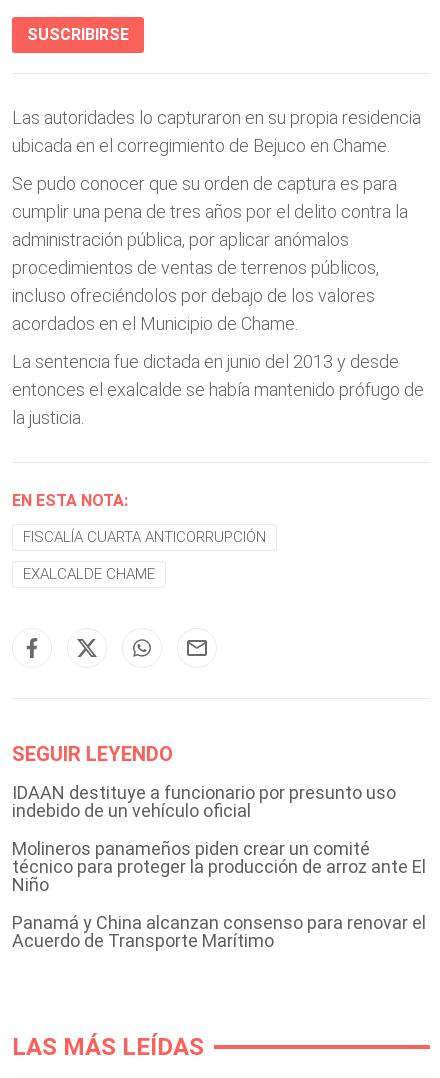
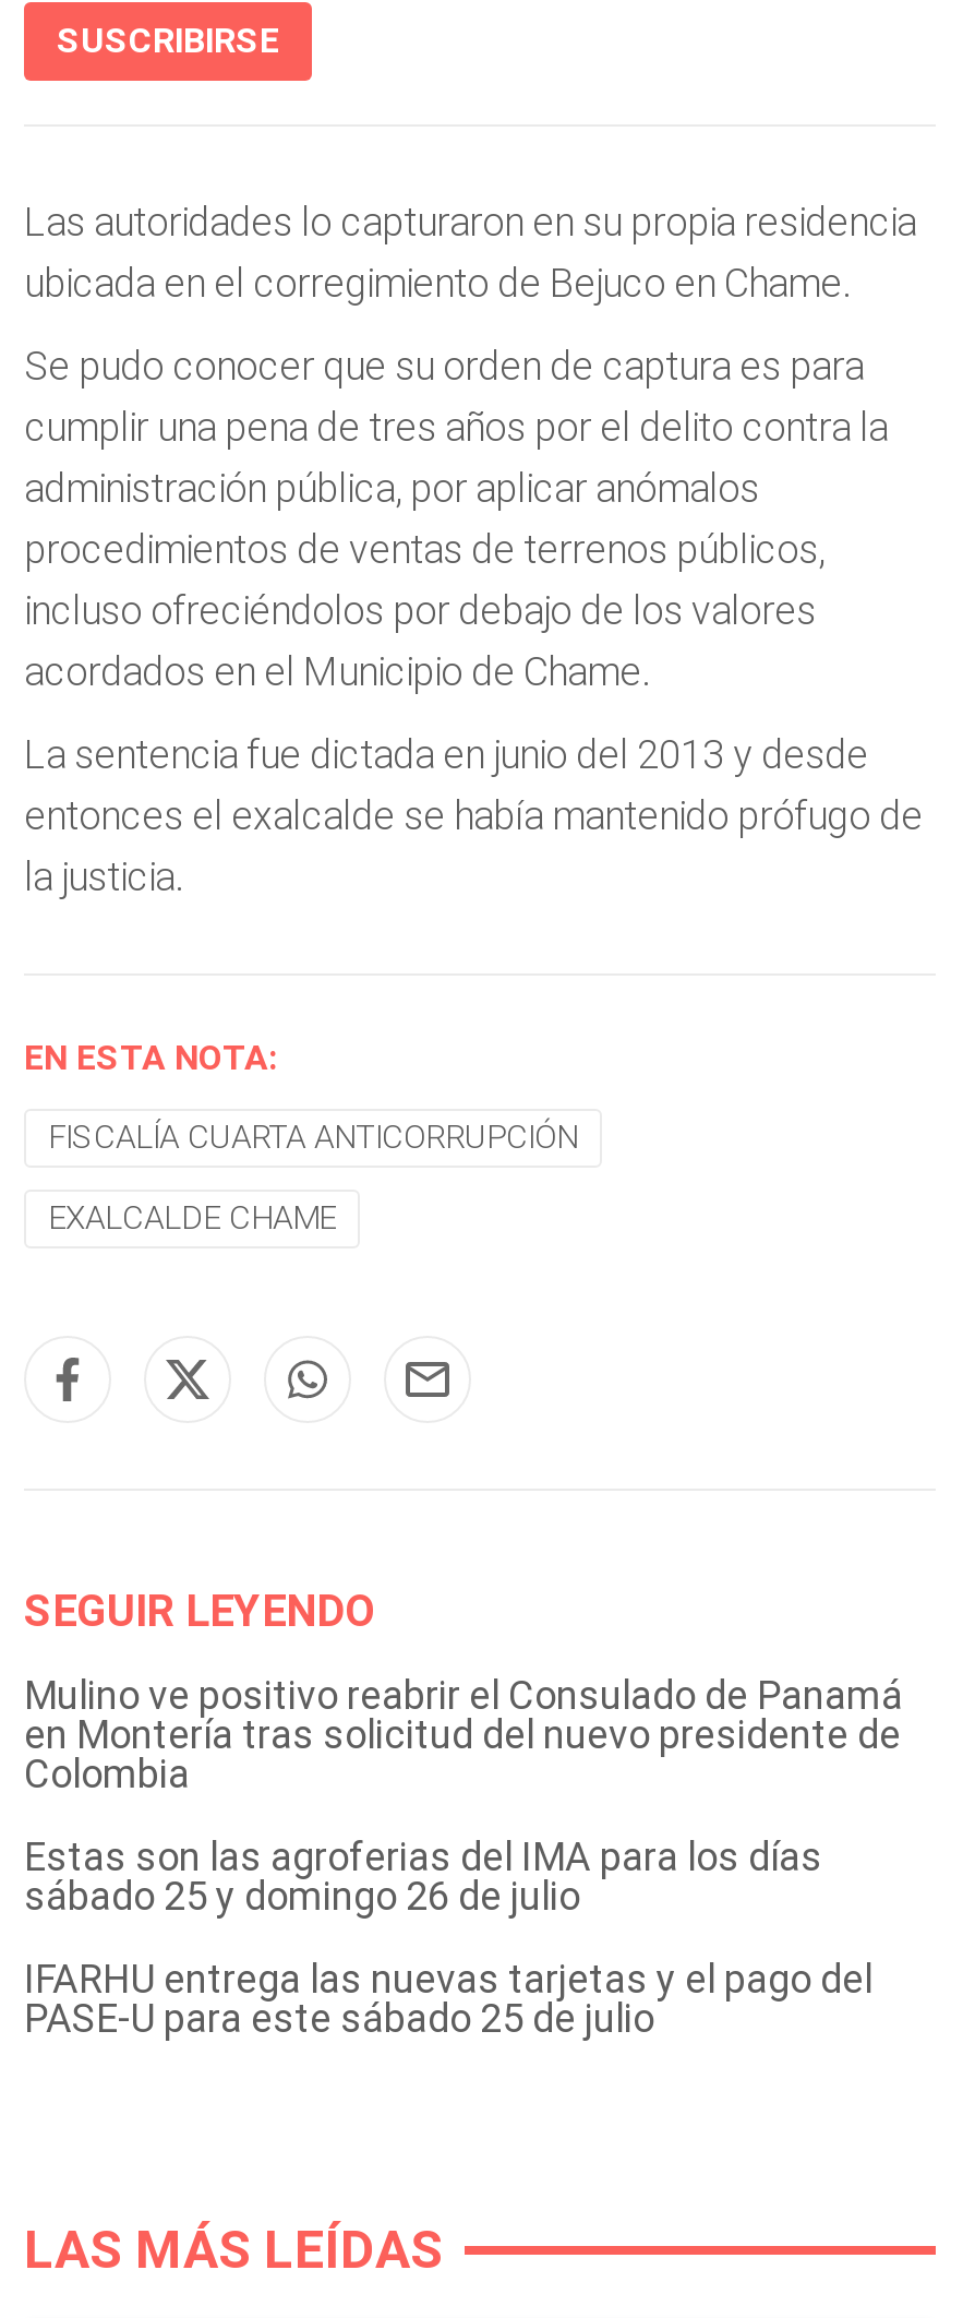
- IDAAN destituye a funcionario por presunto uso
- indebido de un vehículo oficial
+ Mulino ve positivo reabrir el Consulado de Panamá
+ en Montería tras solicitud del nuevo presidente de
+ Colombia

- Molineros panameños piden crear un comité
- técnico para proteger la producción de arroz ante El
- Niño
+ Estas son las agroferias del IMA para los días
+ sábado 25 y domingo 26 de julio

- Panamá y China alcanzan consenso para renovar el
- Acuerdo de Transporte Marítimo
+ IFARHU entrega las nuevas tarjetas y el pago del
+ PASE-U para este sábado 25 de julio
